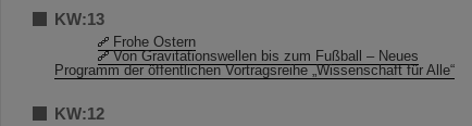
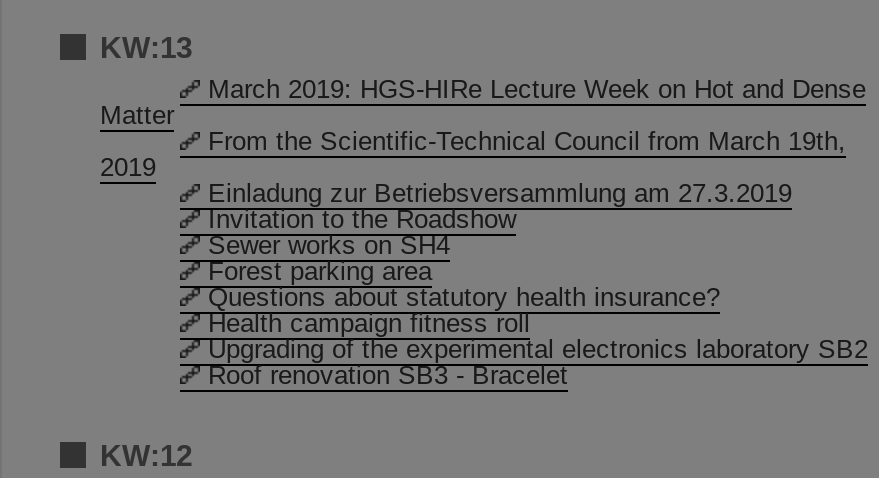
- Frohe Ostern
- Von Gravitationswellen bis zum Fußball – Neues
- Programm der öffentlichen Vortragsreihe „Wissenschaft für Alle“
+ March 2019: HGS-HIRe Lecture Week on Hot and Dense
+ Matter
+ From the Scientific-Technical Council from March 19th,
+ 2019
+ Einladung zur Betriebsversammlung am 27.3.2019
+ Invitation to the Roadshow
+ Sewer works on SH4
+ Forest parking area
+ Questions about statutory health insurance?
+ Health campaign fitness roll
+ Upgrading of the experimental electronics laboratory SB2
+ Roof renovation SB3 - Bracelet
